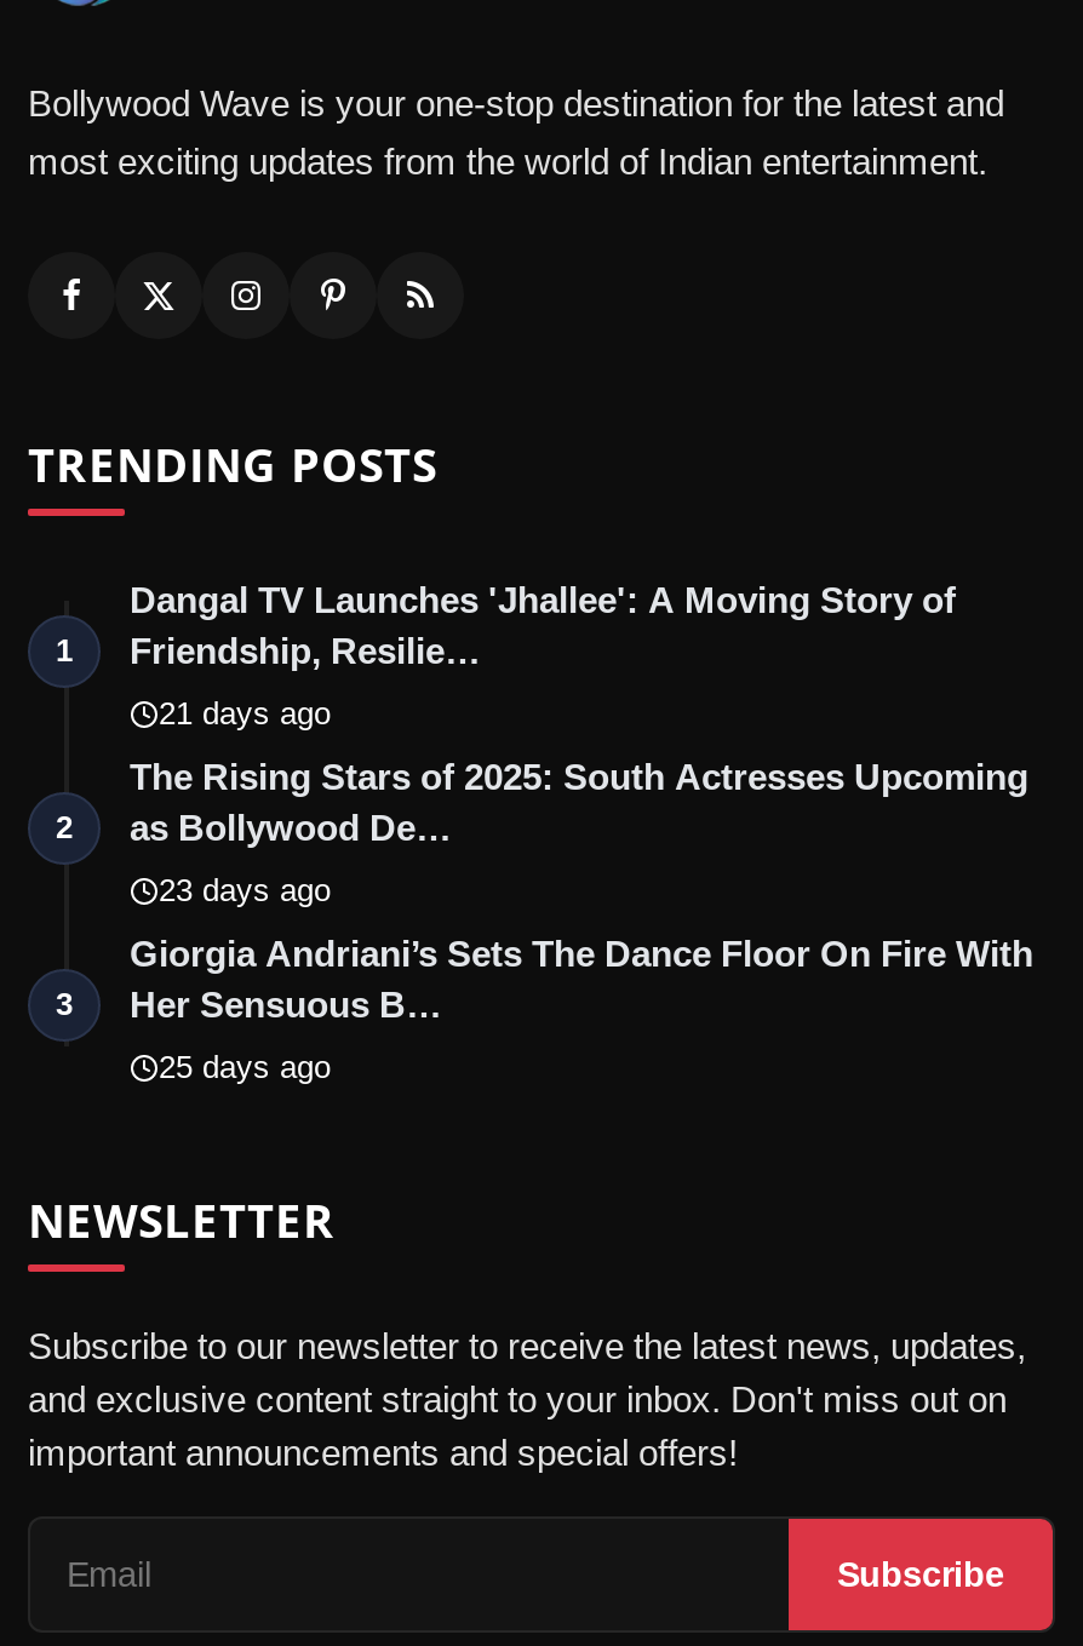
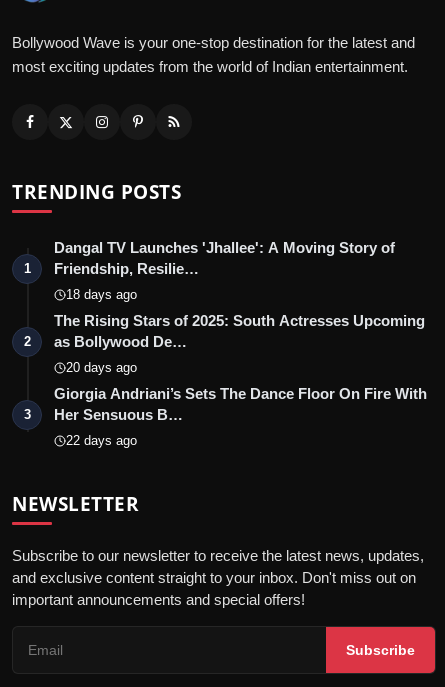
- 21 days ago
+ 18 days ago

- 23 days ago
+ 20 days ago

- 25 days ago
+ 22 days ago
